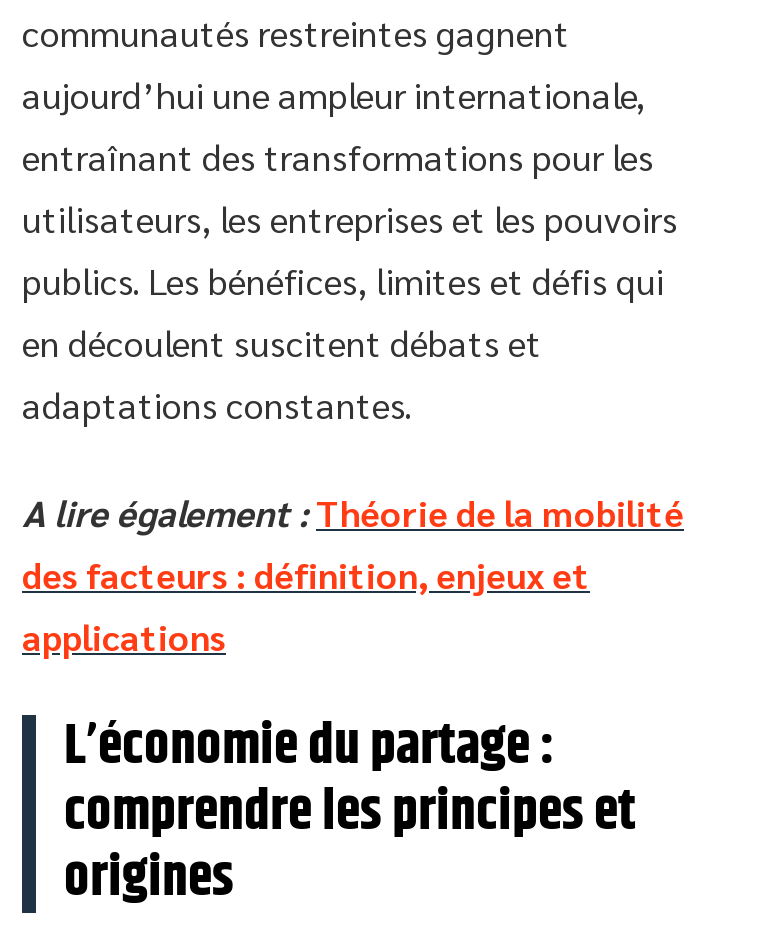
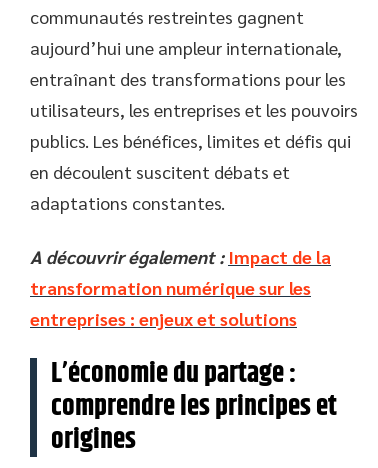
- A lire également : Théorie de la mobilité
- des facteurs : définition, enjeux et
- applications
+ A découvrir également : Impact de la
+ transformation numérique sur les
+ entreprises : enjeux et solutions
